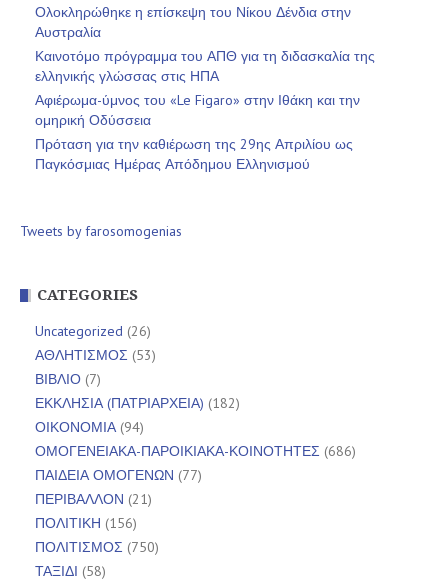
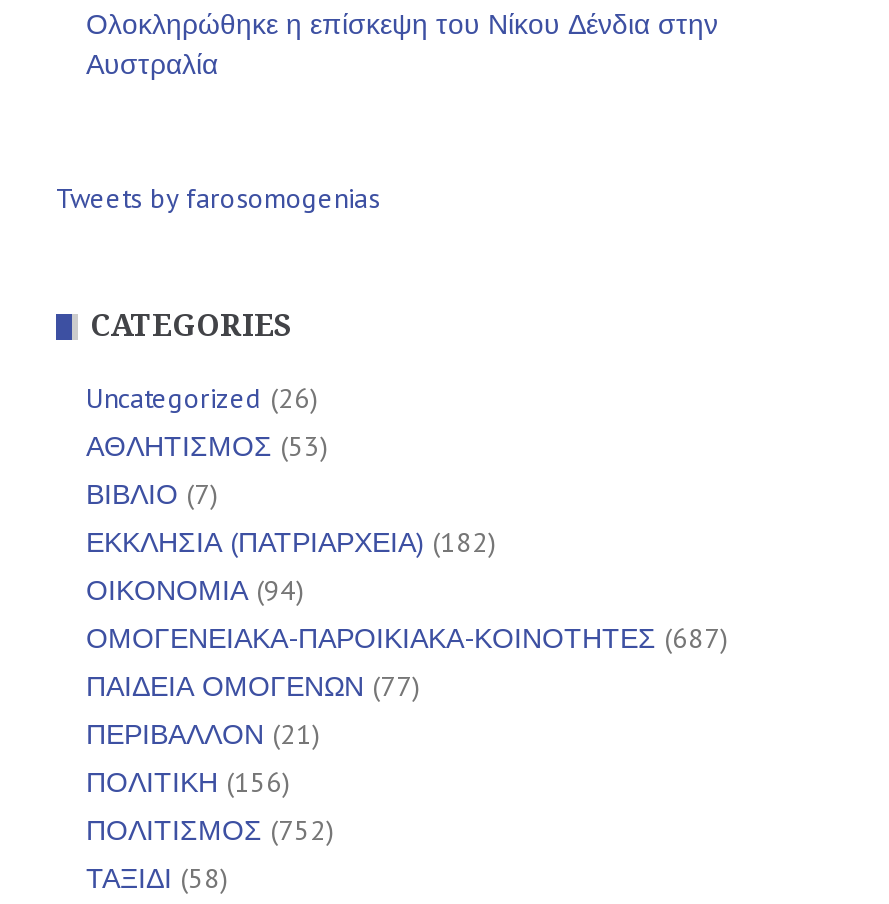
- Καινοτόμο πρόγραμμα του ΑΠΘ για τη διδασκαλία της
- ελληνικής γλώσσας στις ΗΠΑ
- Αφιέρωμα-ύμνος του «Le Figaro» στην Ιθάκη και την
- ομηρική Οδύσσεια
- Πρόταση για την καθιέρωση της 29ης Απριλίου ως
- Παγκόσμιας Ημέρας Απόδημου Ελληνισμού

- ΟΜΟΓΕΝΕΙΑΚΑ-ΠΑΡΟΙΚΙΑΚΑ-ΚΟΙΝΟΤΗΤΕΣ (686)
+ ΟΜΟΓΕΝΕΙΑΚΑ-ΠΑΡΟΙΚΙΑΚΑ-ΚΟΙΝΟΤΗΤΕΣ (687)

- ΠΟΛΙΤΙΣΜΟΣ (750)
+ ΠΟΛΙΤΙΣΜΟΣ (752)
